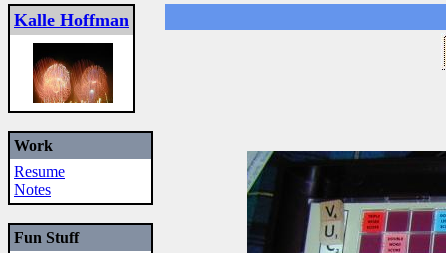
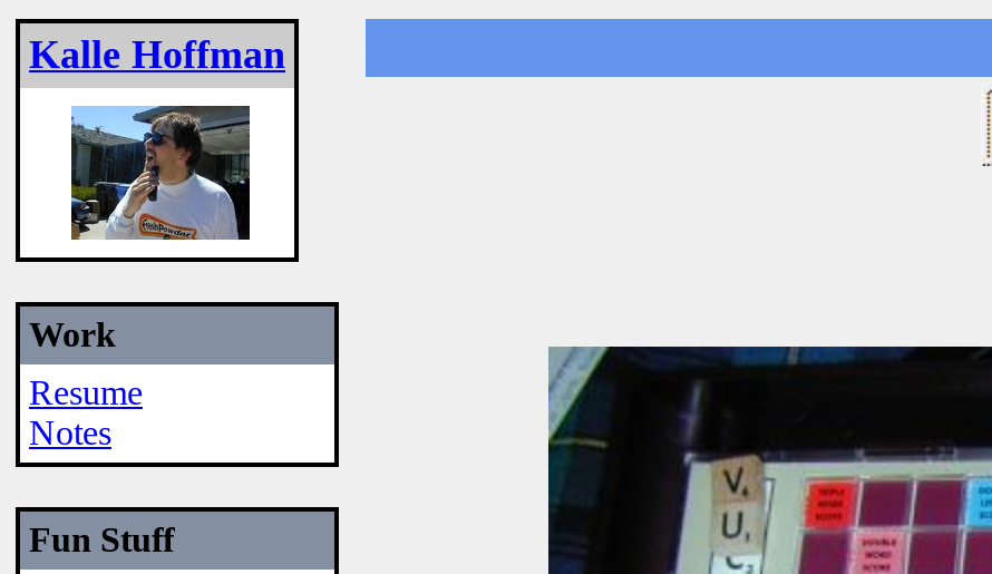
- [image]
+ [image]
